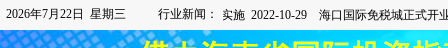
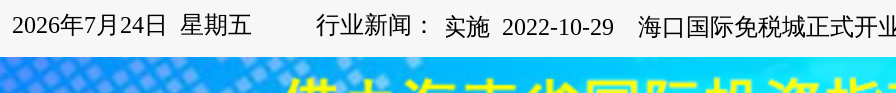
- 2026年7月22日 星期三
+ 2026年7月24日 星期五
